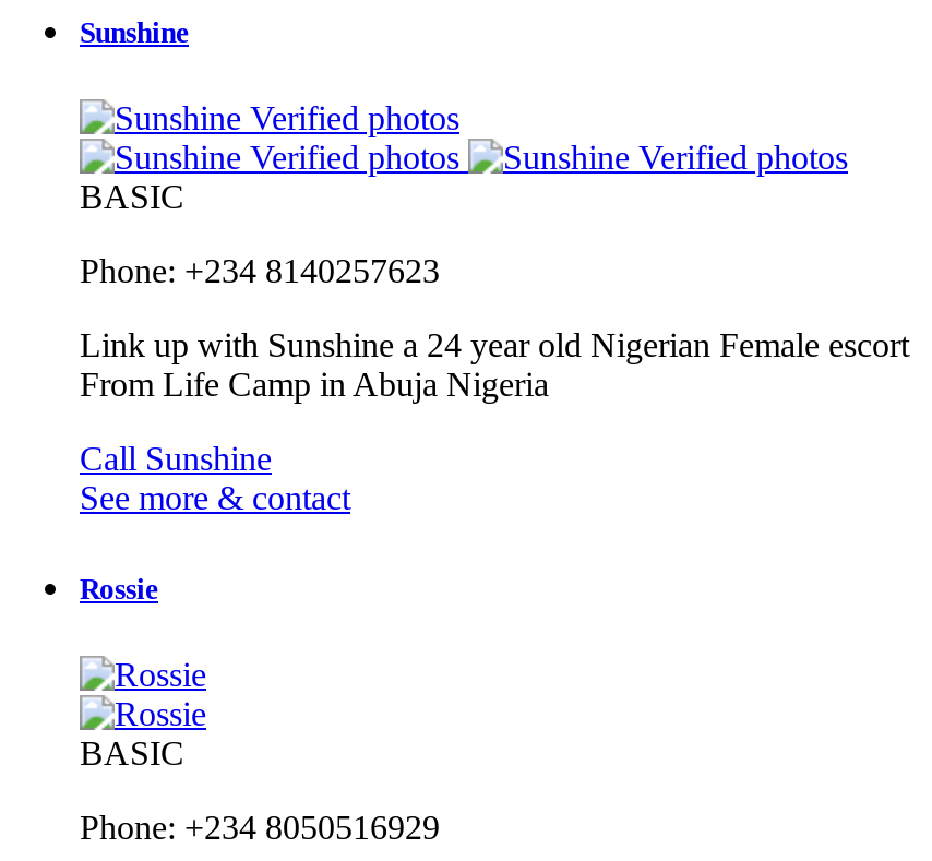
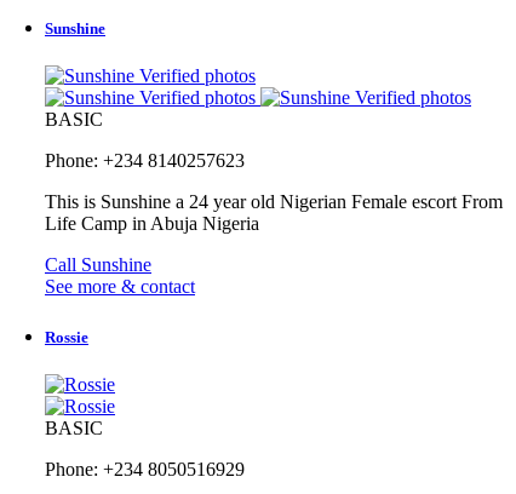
- Link up with Sunshine a 24 year old Nigerian Female escort
- From Life Camp in Abuja Nigeria
+ This is Sunshine a 24 year old Nigerian Female escort From
+ Life Camp in Abuja Nigeria
